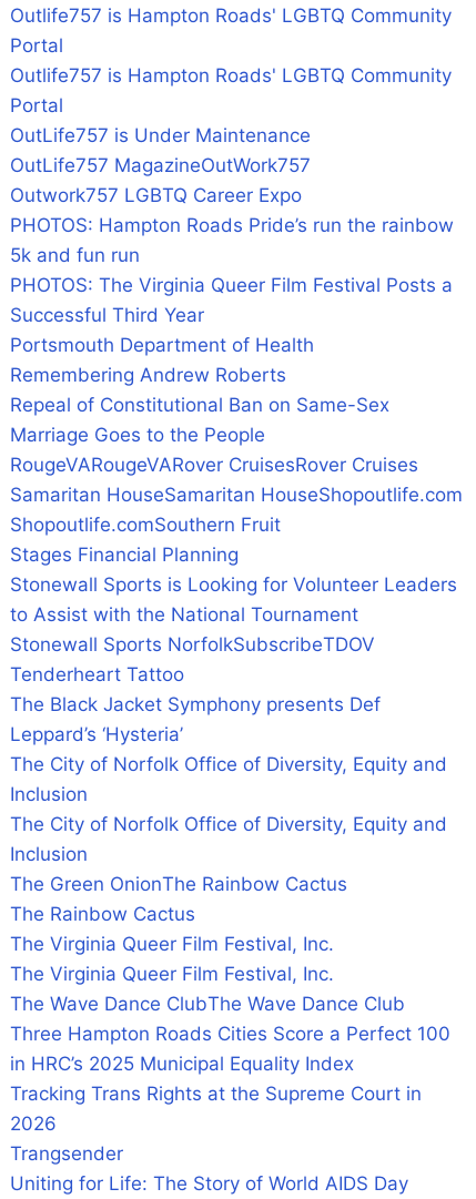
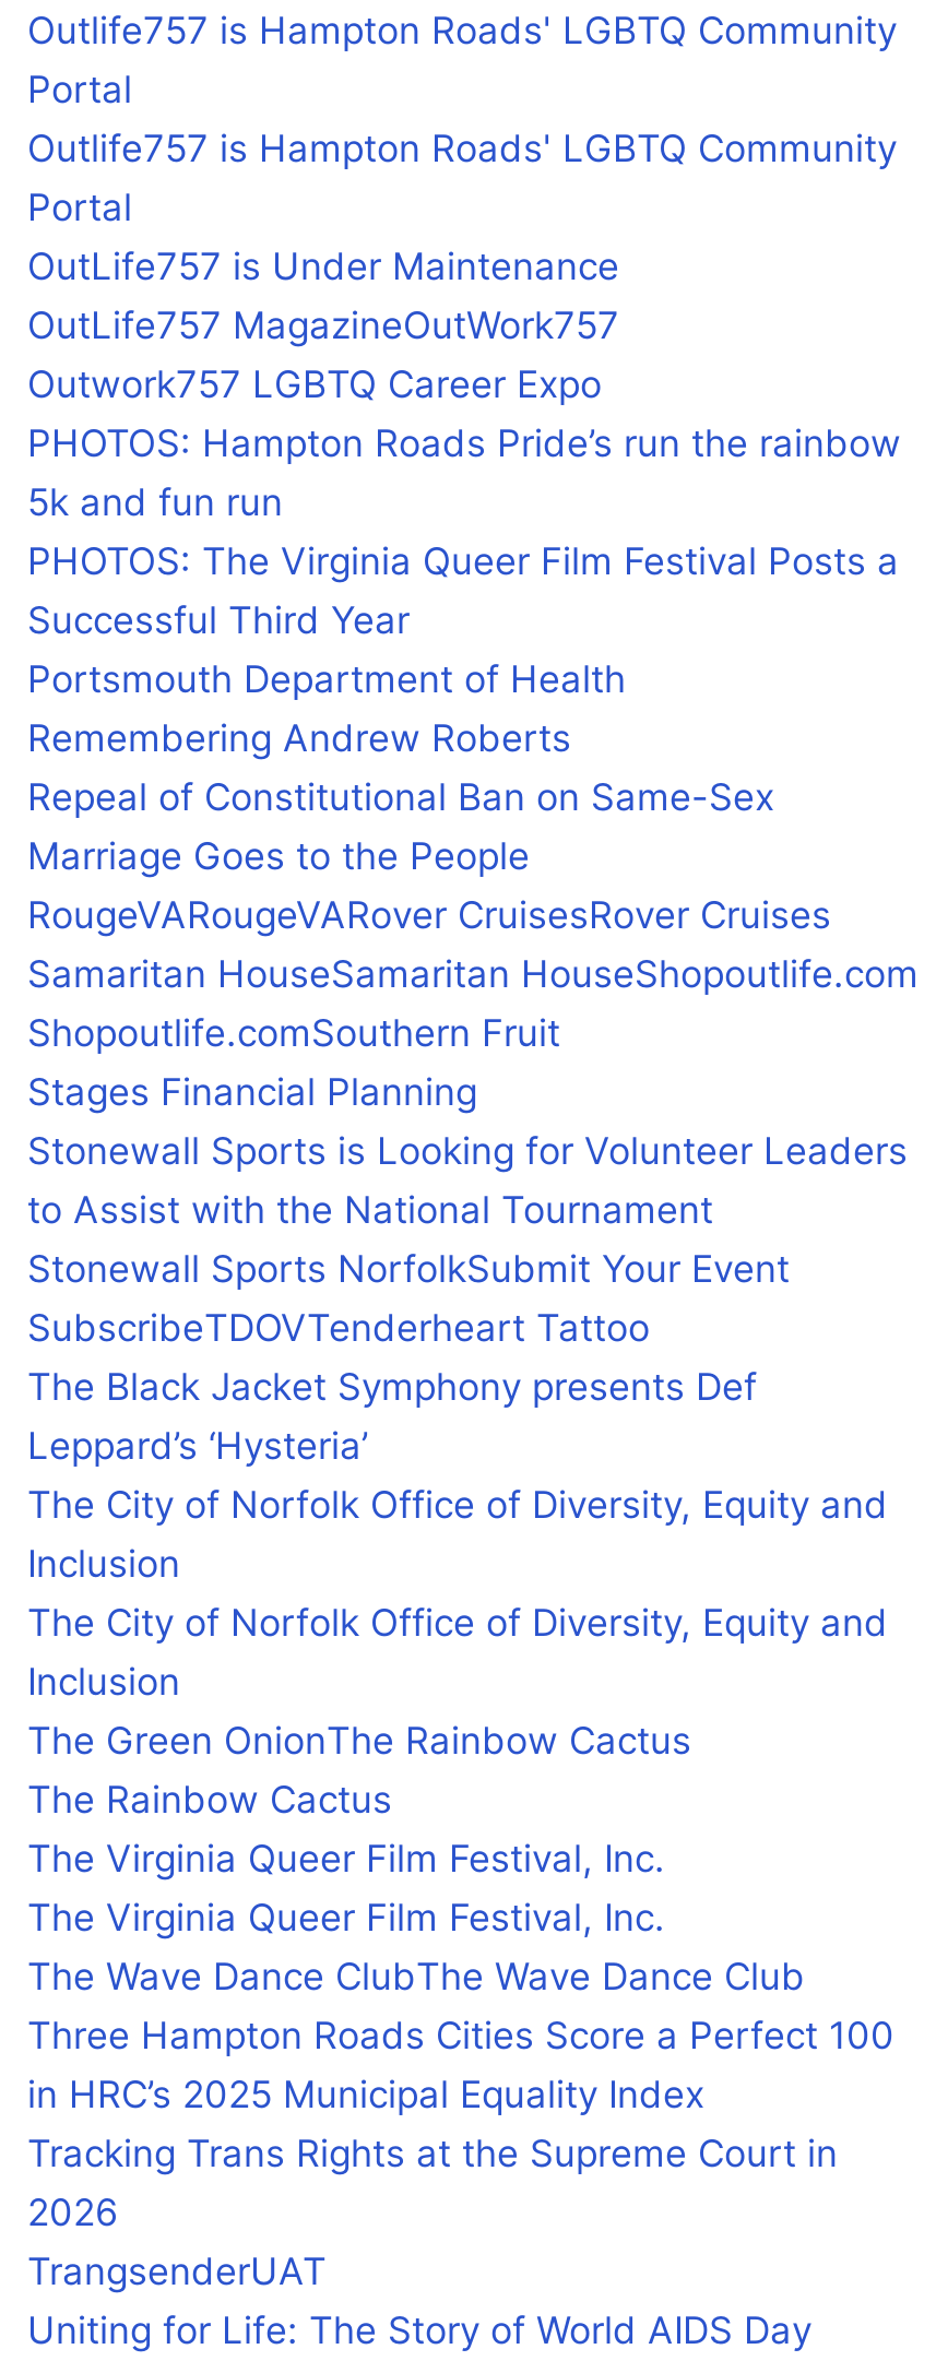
- Stonewall Sports NorfolkSubscribeTDOV
- Tenderheart Tattoo
+ Stonewall Sports NorfolkSubmit Your Event
+ SubscribeTDOVTenderheart Tattoo

- Trangsender
+ TrangsenderUAT
